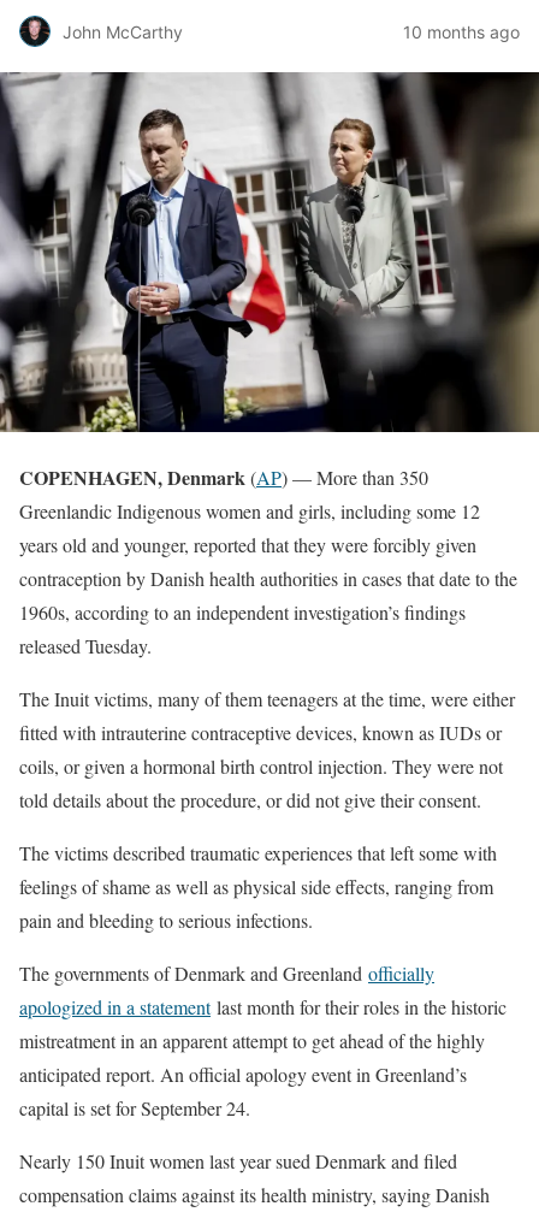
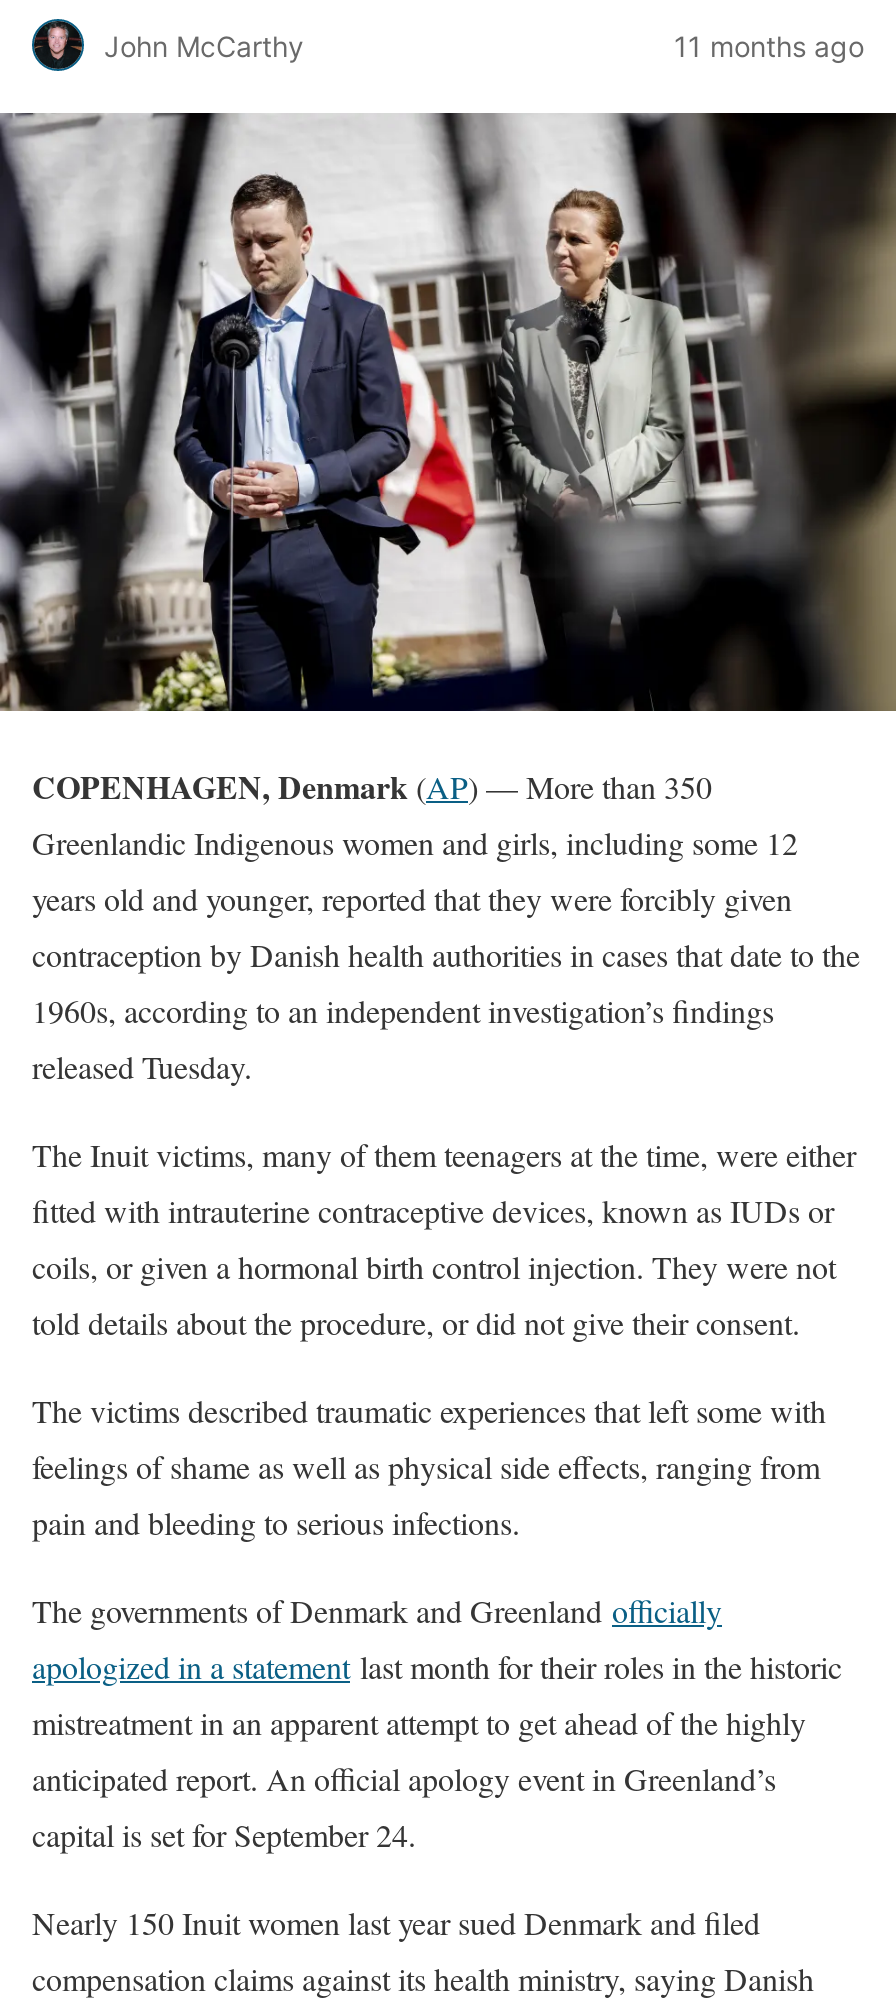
- 10 months ago
+ 11 months ago
